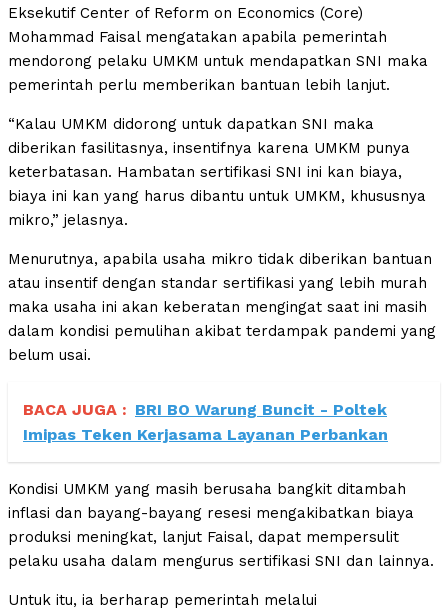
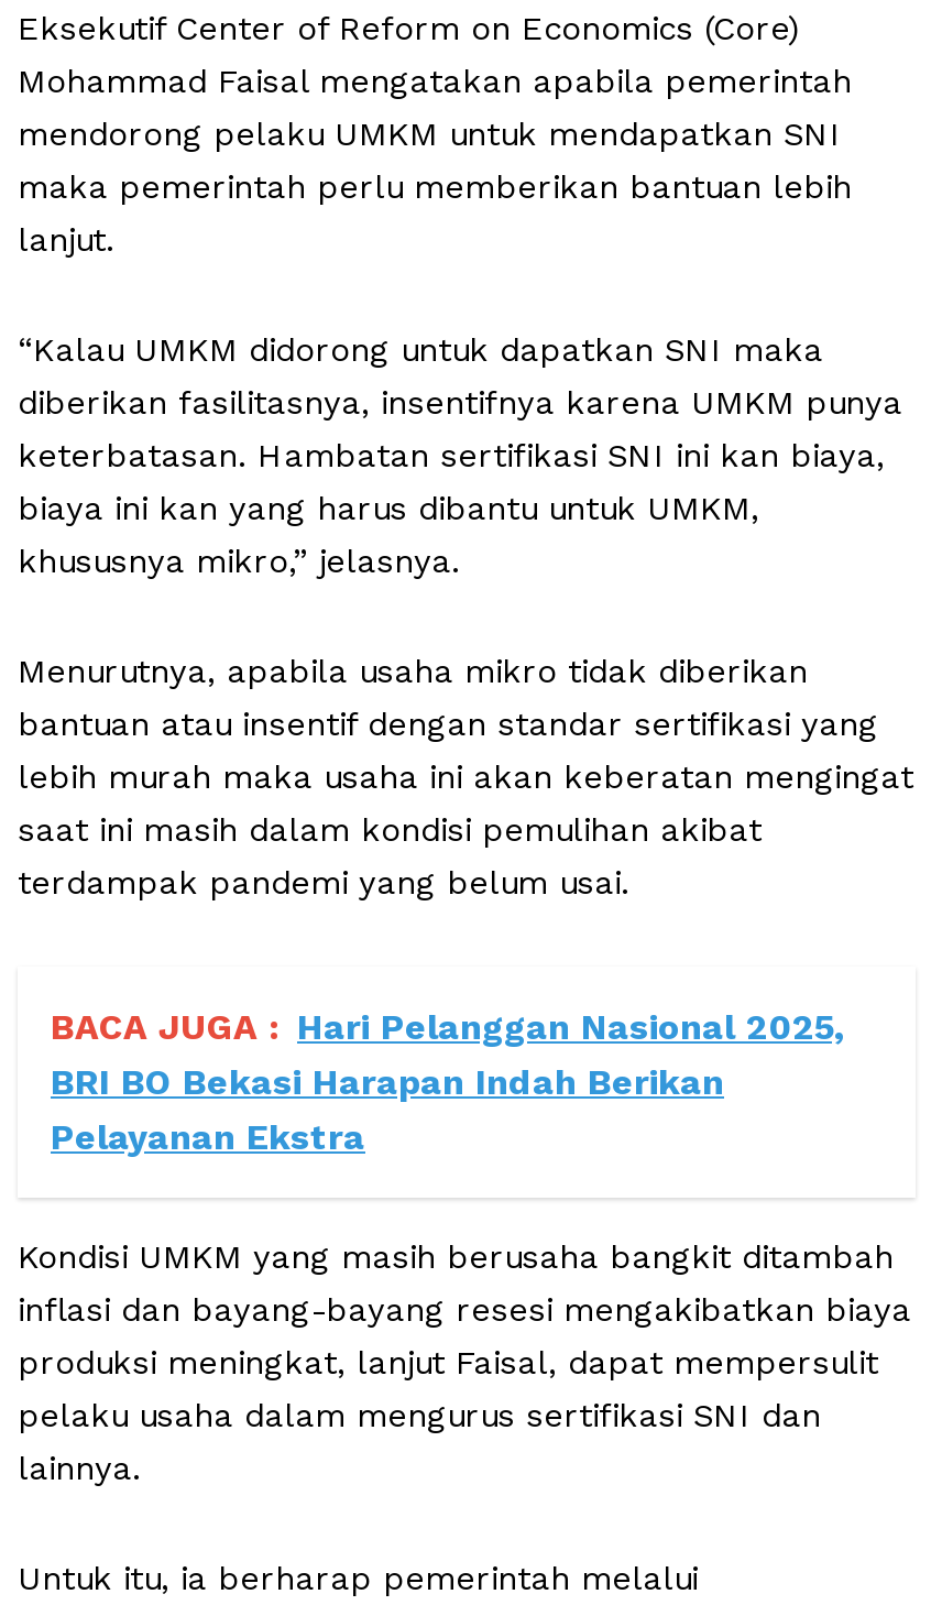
- BACA JUGA : BRI BO Warung Buncit - Poltek
- Imipas Teken Kerjasama Layanan Perbankan
+ BACA JUGA : Hari Pelanggan Nasional 2025,
+ BRI BO Bekasi Harapan Indah Berikan
+ Pelayanan Ekstra
